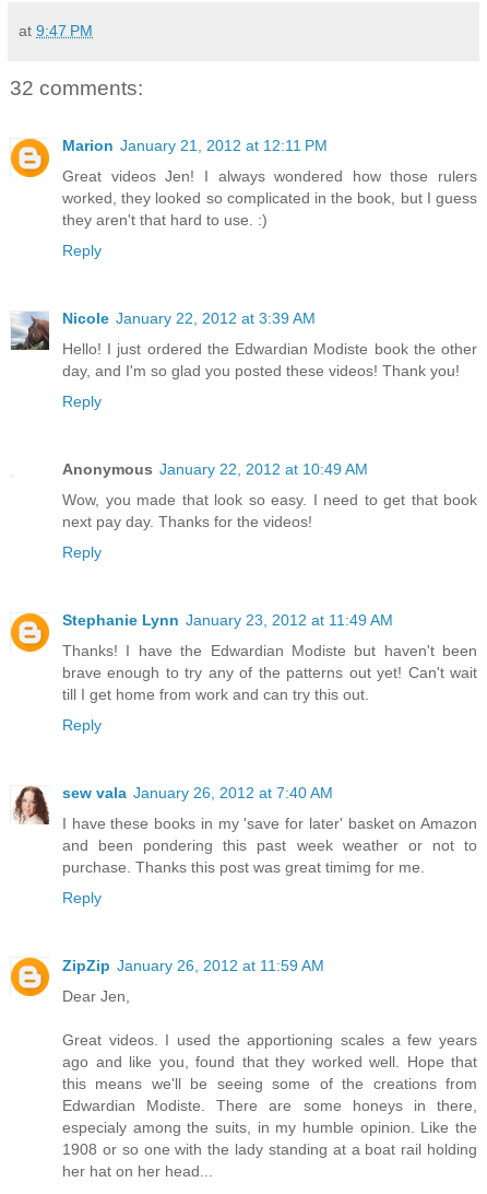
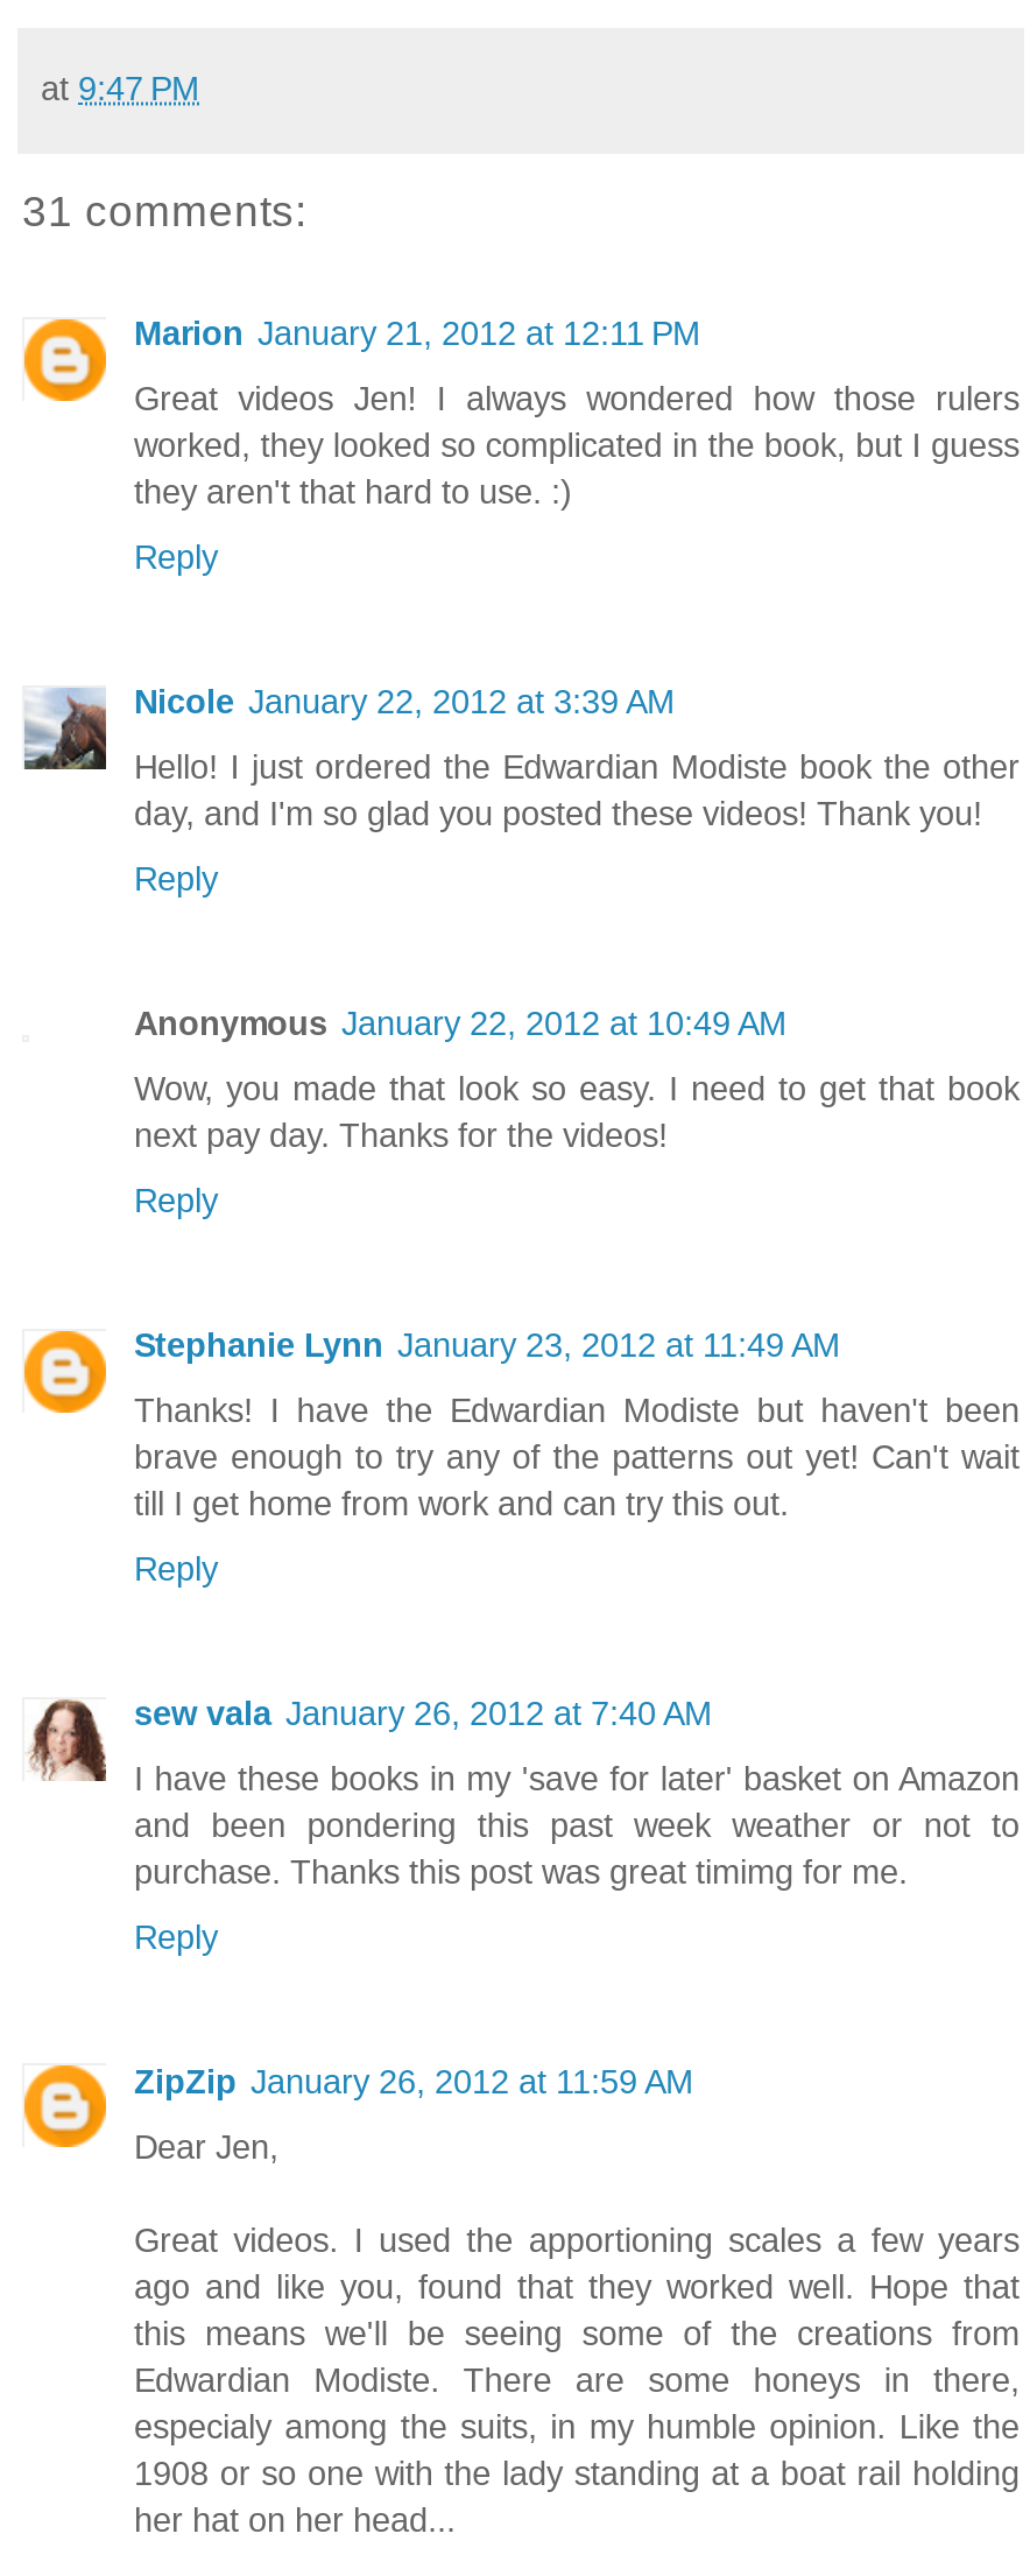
- 32 comments:
+ 31 comments:
